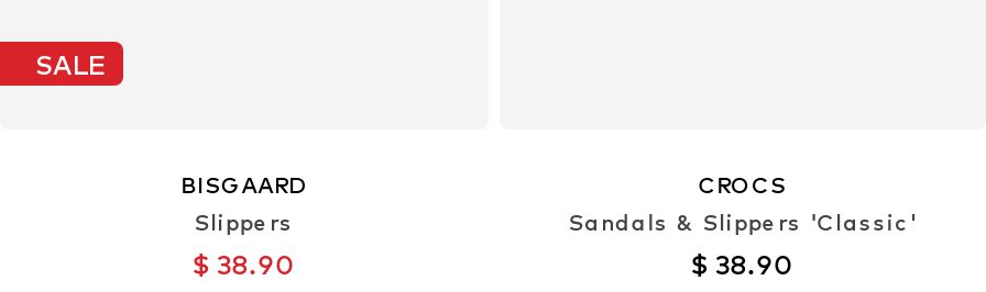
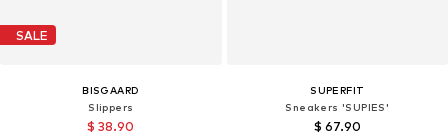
- CROCS
- Sandals & Slippers 'Classic'
- $ 38.90
+ SUPERFIT
+ Sneakers 'SUPIES'
+ $ 67.90
